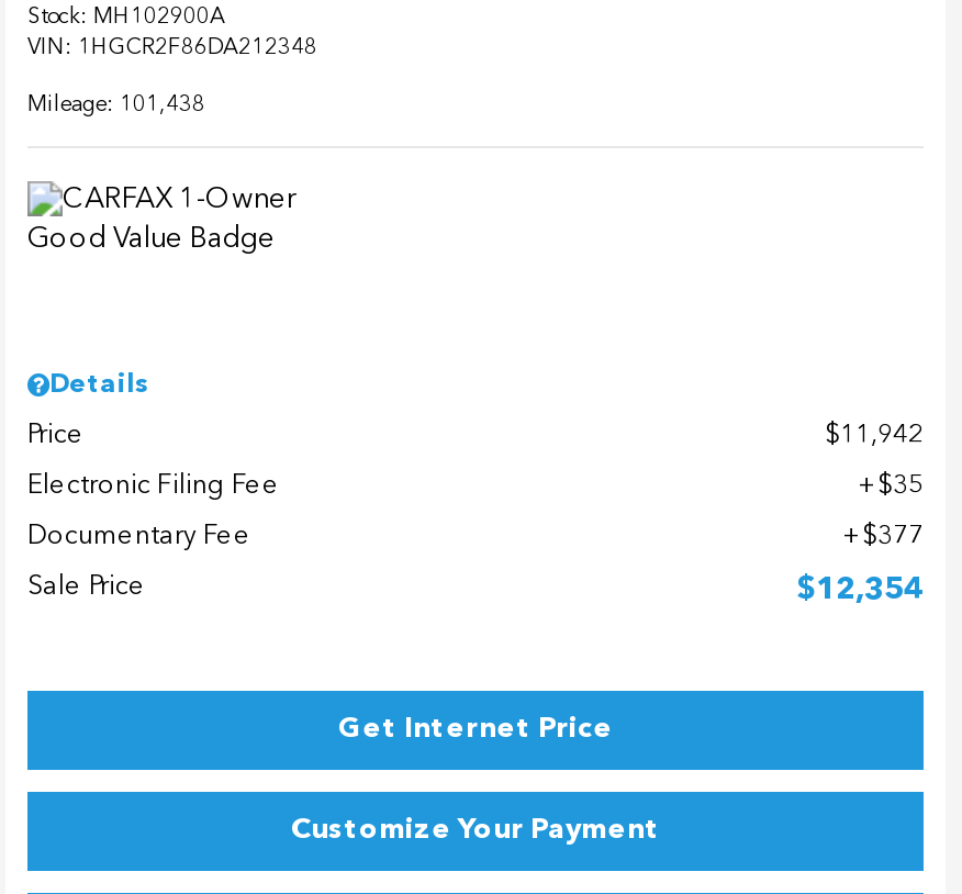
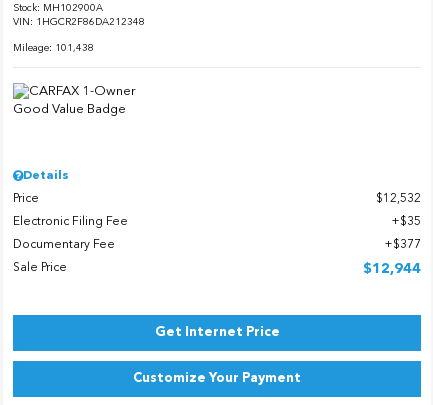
- $11,942
+ $12,532

- $12,354
+ $12,944
